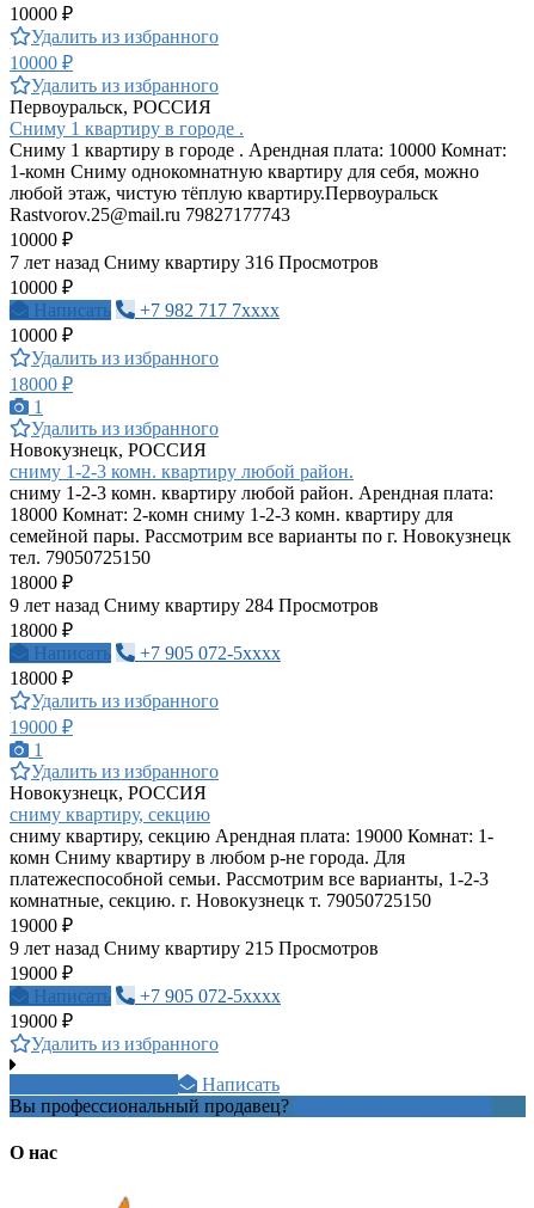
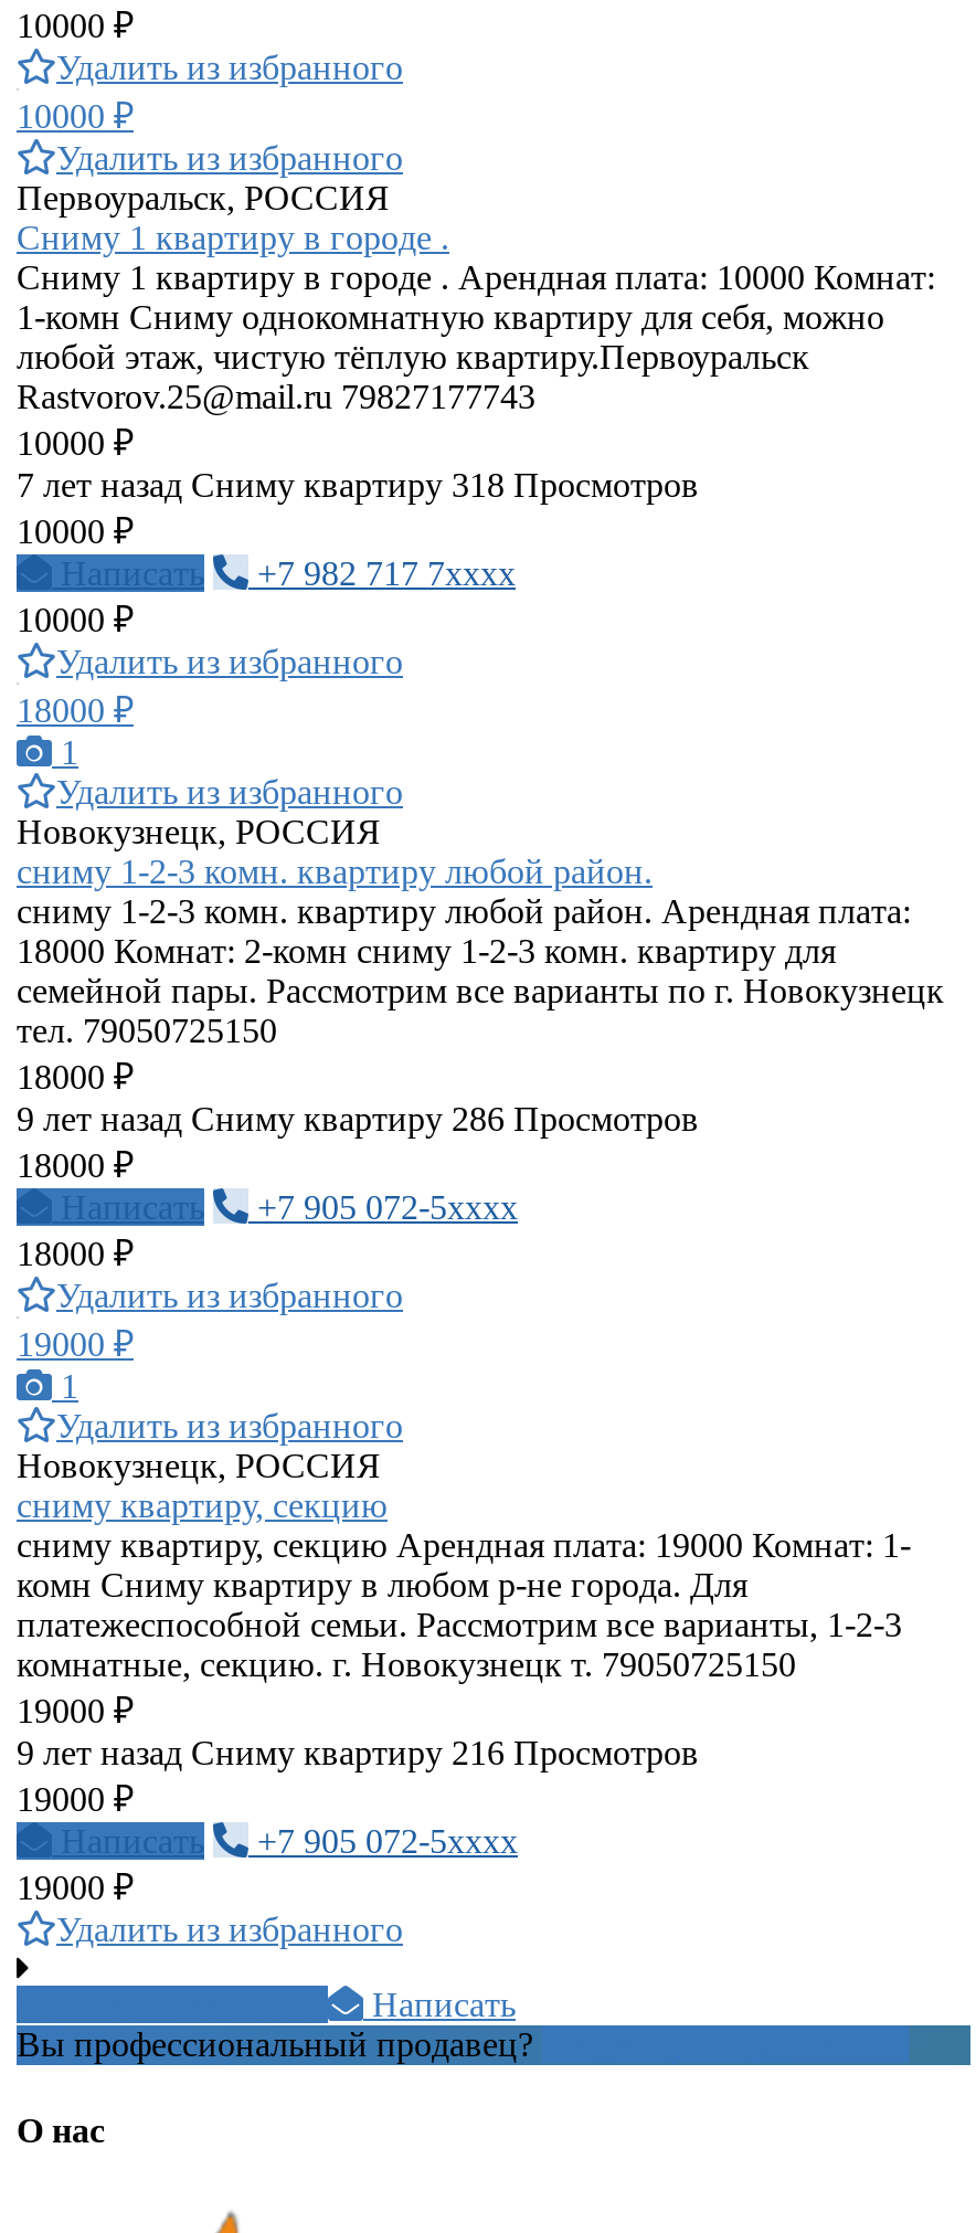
- 7 лет назад Сниму квартиру 316 Просмотров
+ 7 лет назад Сниму квартиру 318 Просмотров

- 9 лет назад Сниму квартиру 284 Просмотров
+ 9 лет назад Сниму квартиру 286 Просмотров

- 9 лет назад Сниму квартиру 215 Просмотров
+ 9 лет назад Сниму квартиру 216 Просмотров
